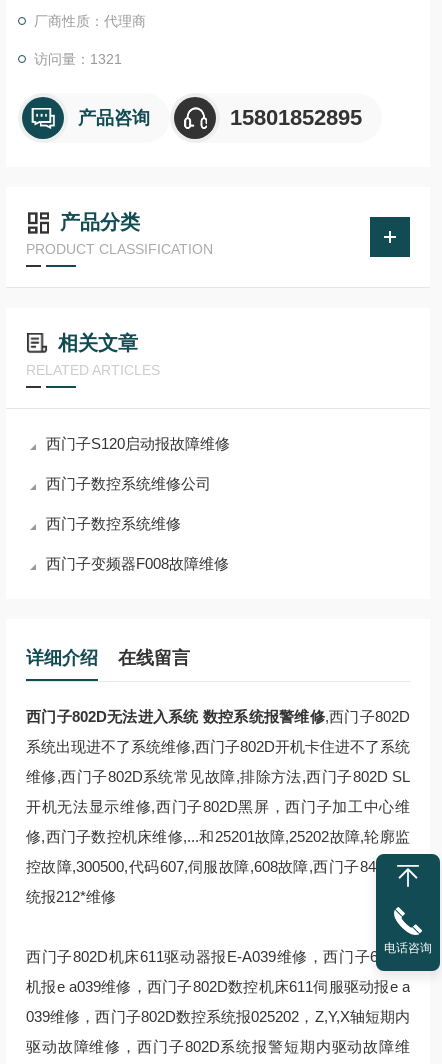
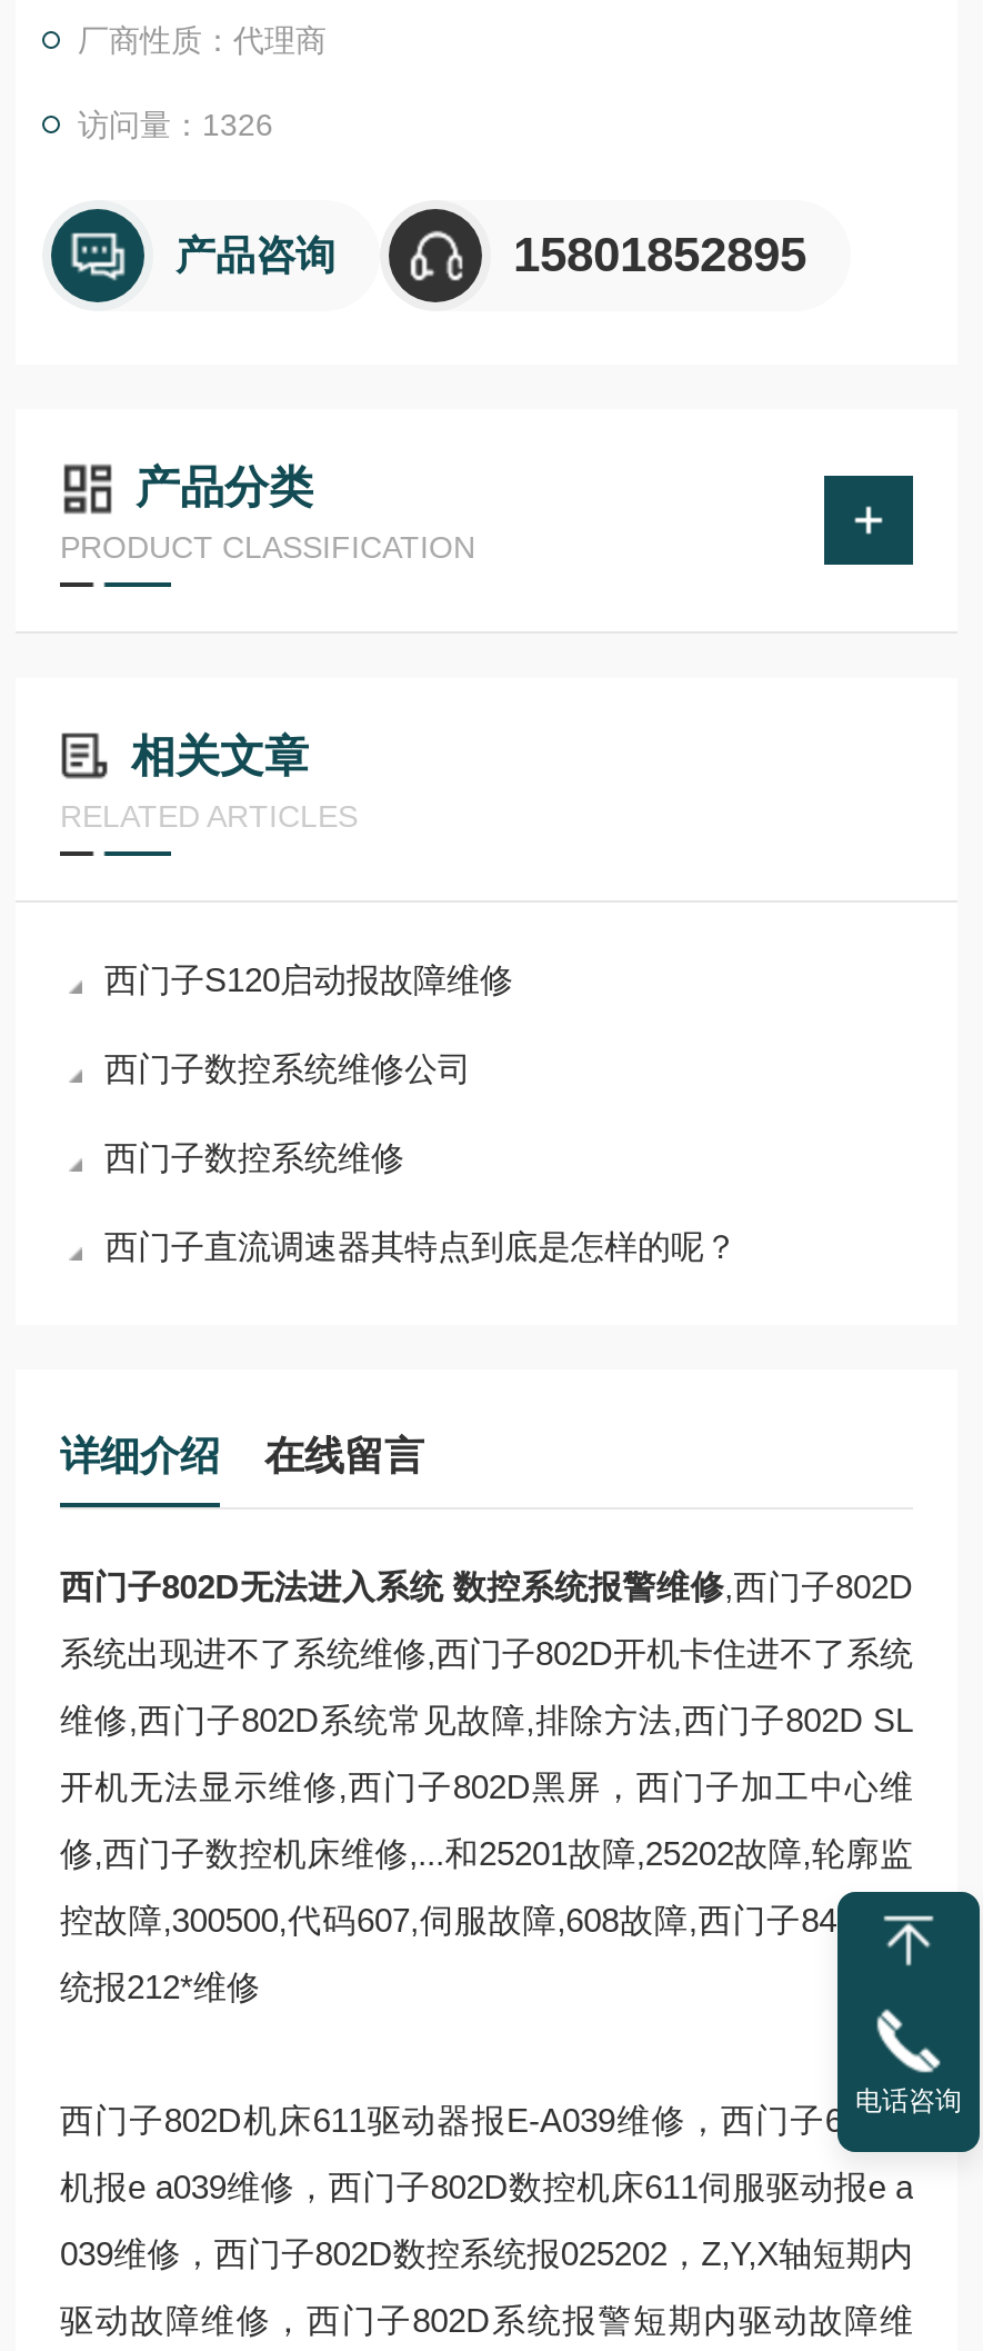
- 访问量：1321
+ 访问量：1326

- 西门子变频器F008故障维修
+ 西门子直流调速器其特点到底是怎样的呢？
